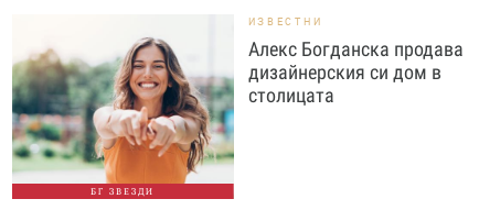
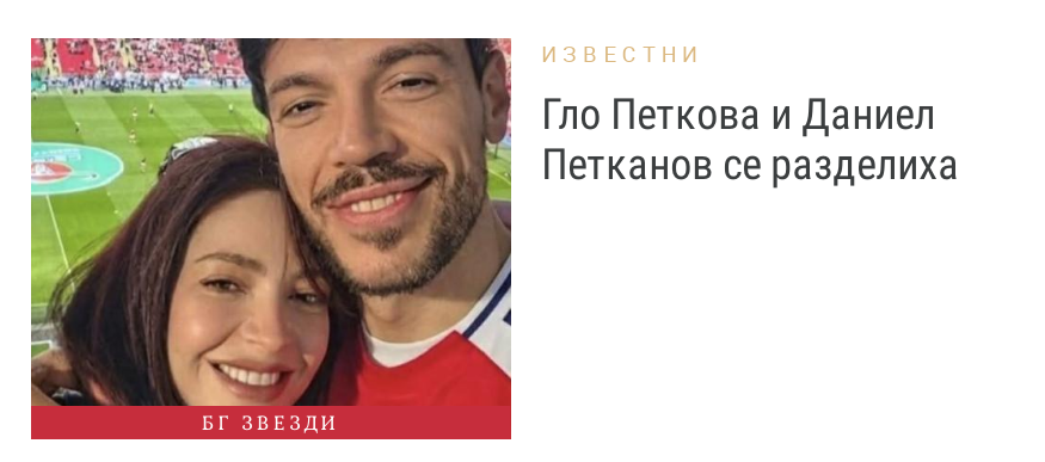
- [image]
- Алекс Богданска продава
- дизайнерския си дом в
- столицата
+ [image]
+ Гло Петкова и Даниел
+ Петканов се разделиха
